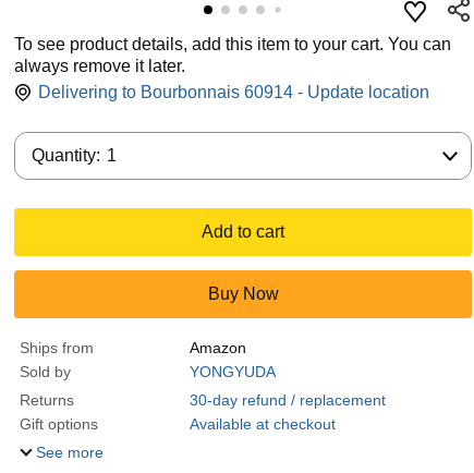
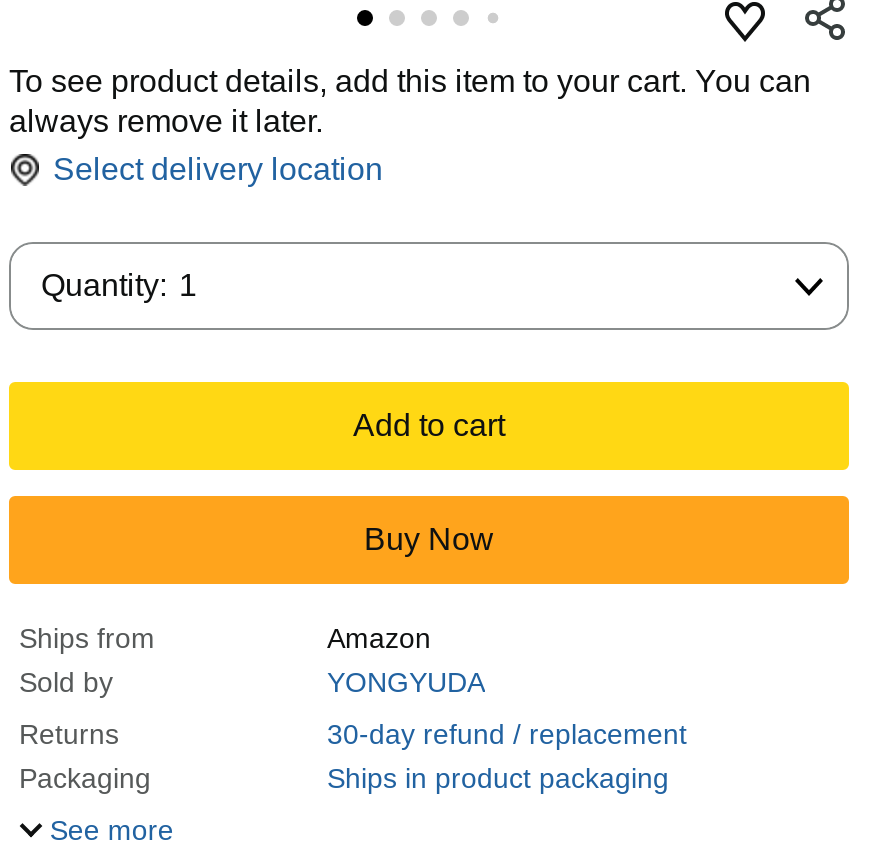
- Delivering to Bourbonnais 60914 - Update location
+ Select delivery location

- Gift options
- Available at checkout
+ Packaging
+ Ships in product packaging
